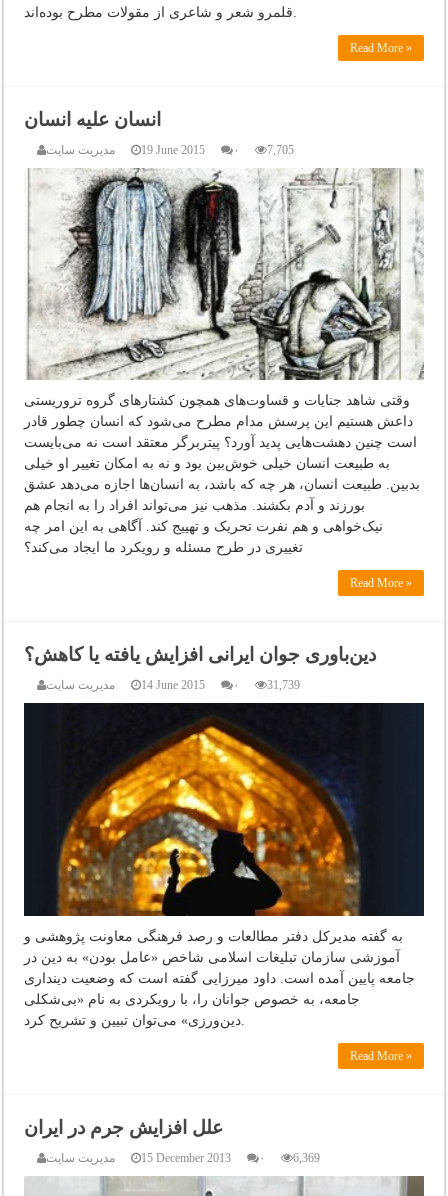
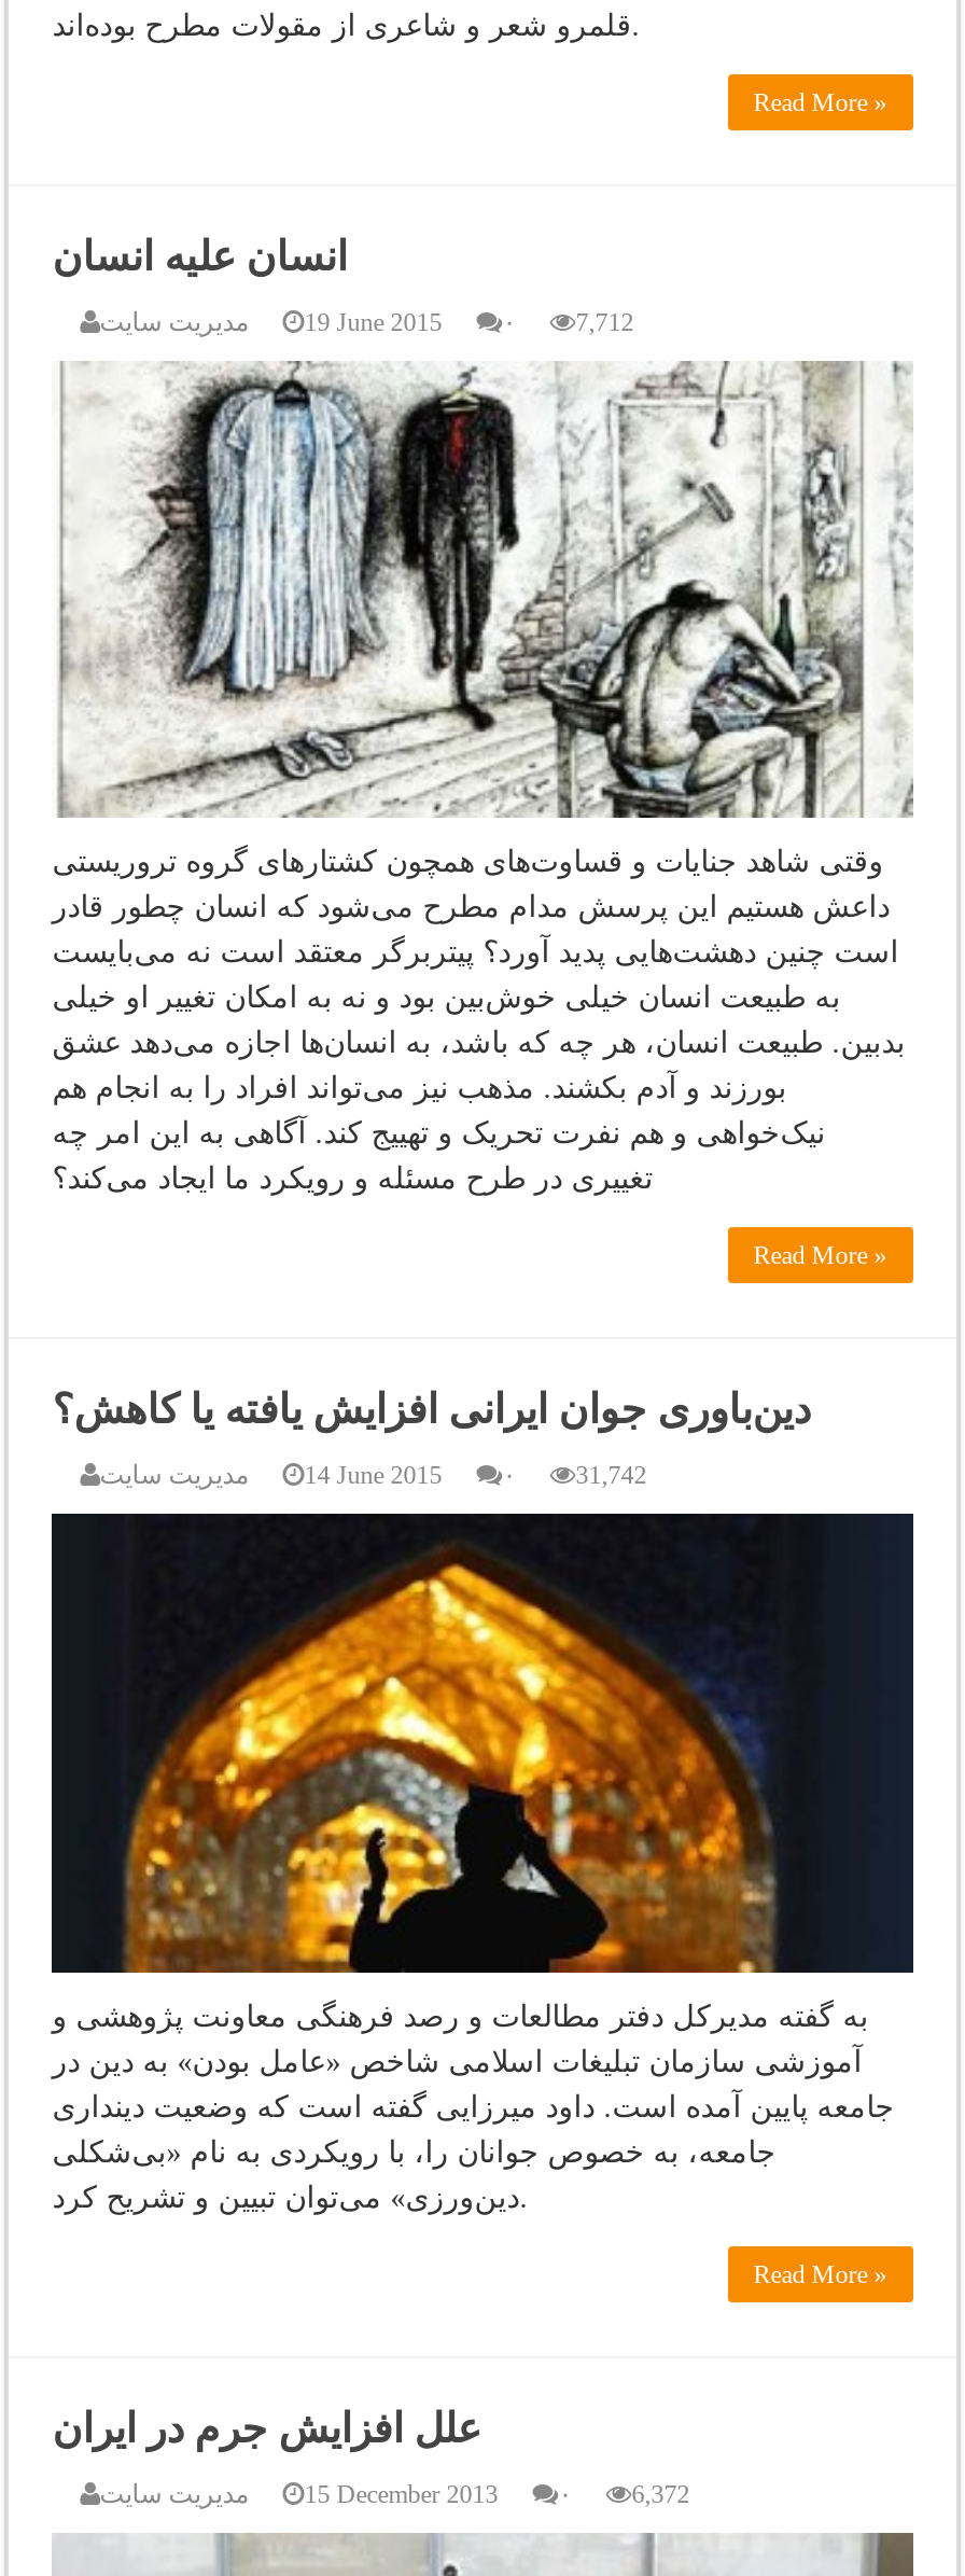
- 7,705
+ 7,712

- 31,739
+ 31,742

- 6,369
+ 6,372
